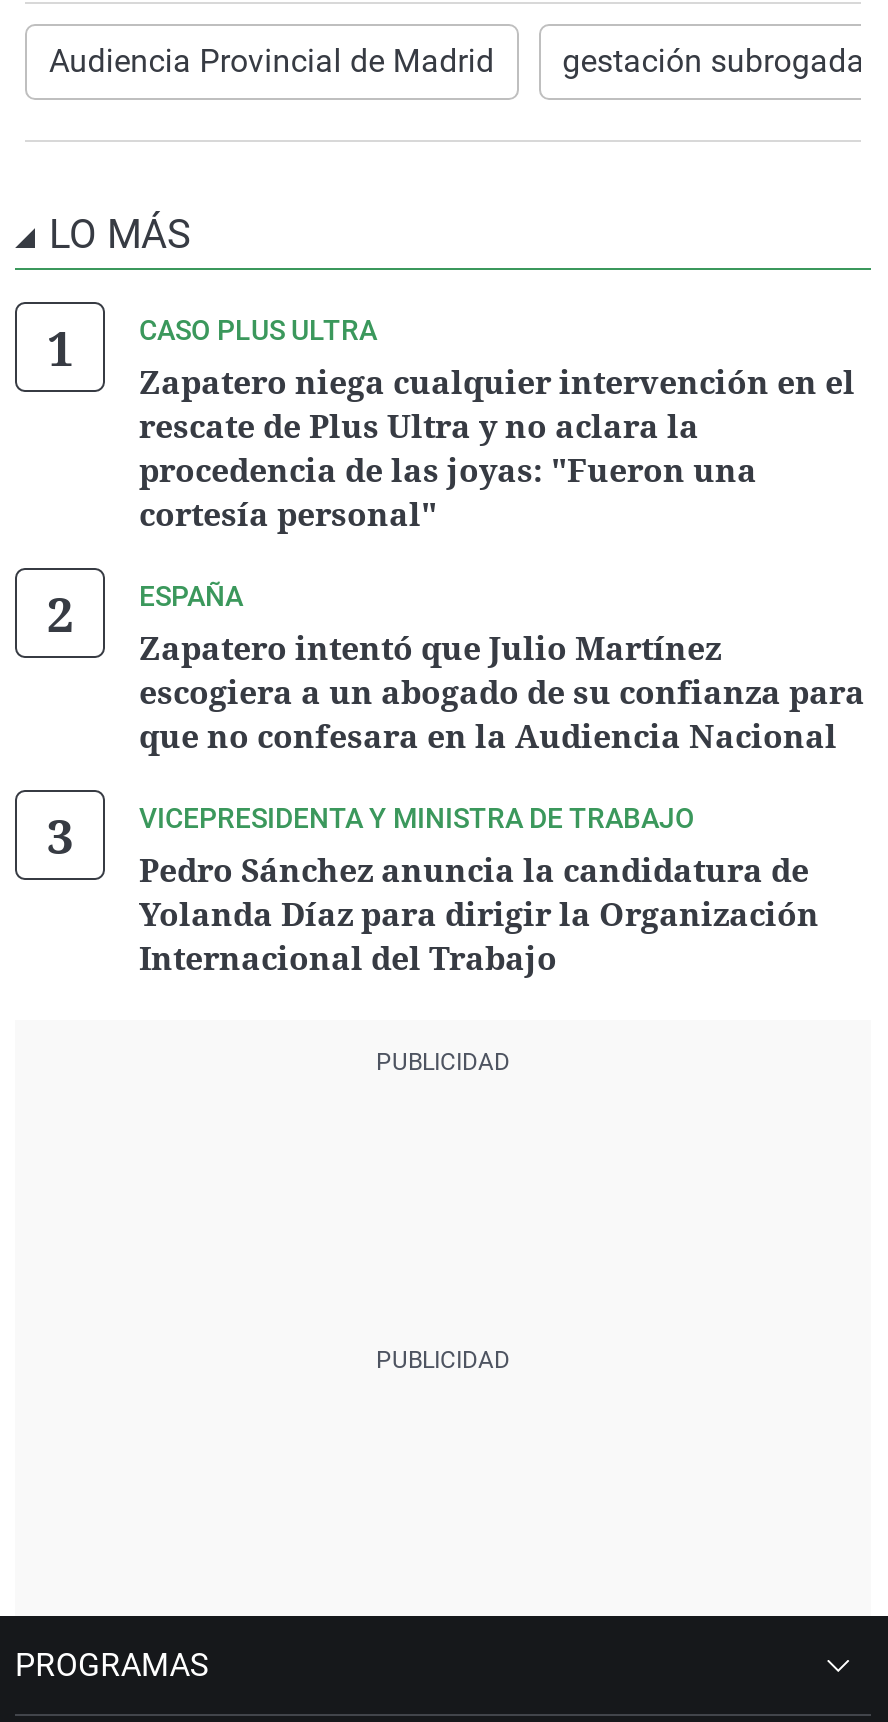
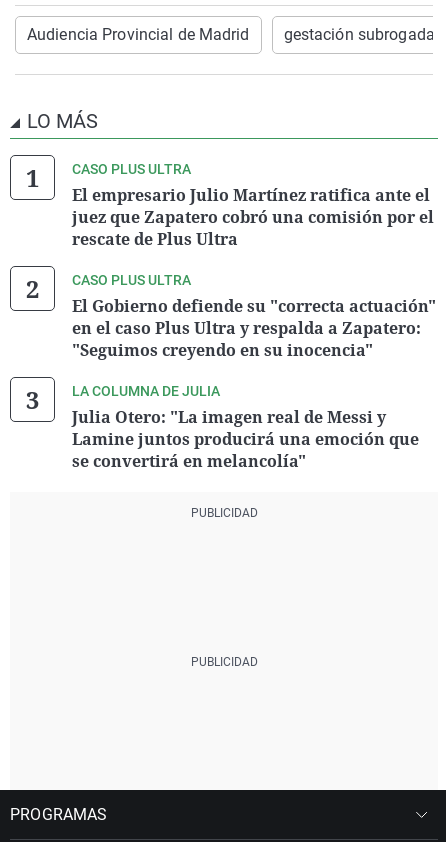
- Zapatero niega cualquier intervención en el
- rescate de Plus Ultra y no aclara la
- procedencia de las joyas: "Fueron una
- cortesía personal"
+ El empresario Julio Martínez ratifica ante el
+ juez que Zapatero cobró una comisión por el
+ rescate de Plus Ultra

- ESPAÑA
- Zapatero intentó que Julio Martínez
- escogiera a un abogado de su confianza para
- que no confesara en la Audiencia Nacional
+ CASO PLUS ULTRA
+ El Gobierno defiende su "correcta actuación"
+ en el caso Plus Ultra y respalda a Zapatero:
+ "Seguimos creyendo en su inocencia"

- VICEPRESIDENTA Y MINISTRA DE TRABAJO
- Pedro Sánchez anuncia la candidatura de
- Yolanda Díaz para dirigir la Organización
- Internacional del Trabajo
+ LA COLUMNA DE JULIA
+ Julia Otero: "La imagen real de Messi y
+ Lamine juntos producirá una emoción que
+ se convertirá en melancolía"
